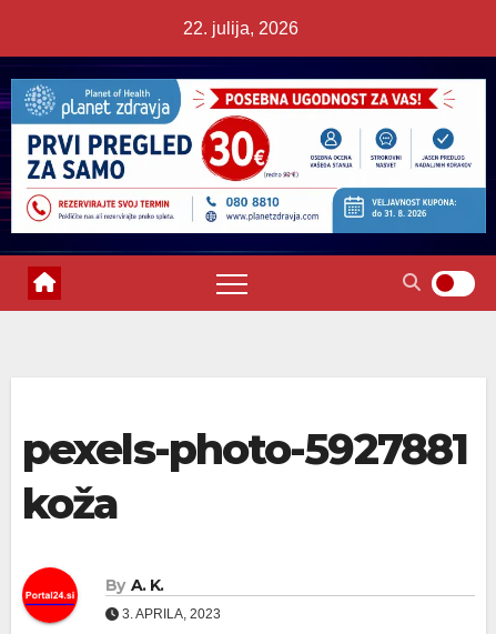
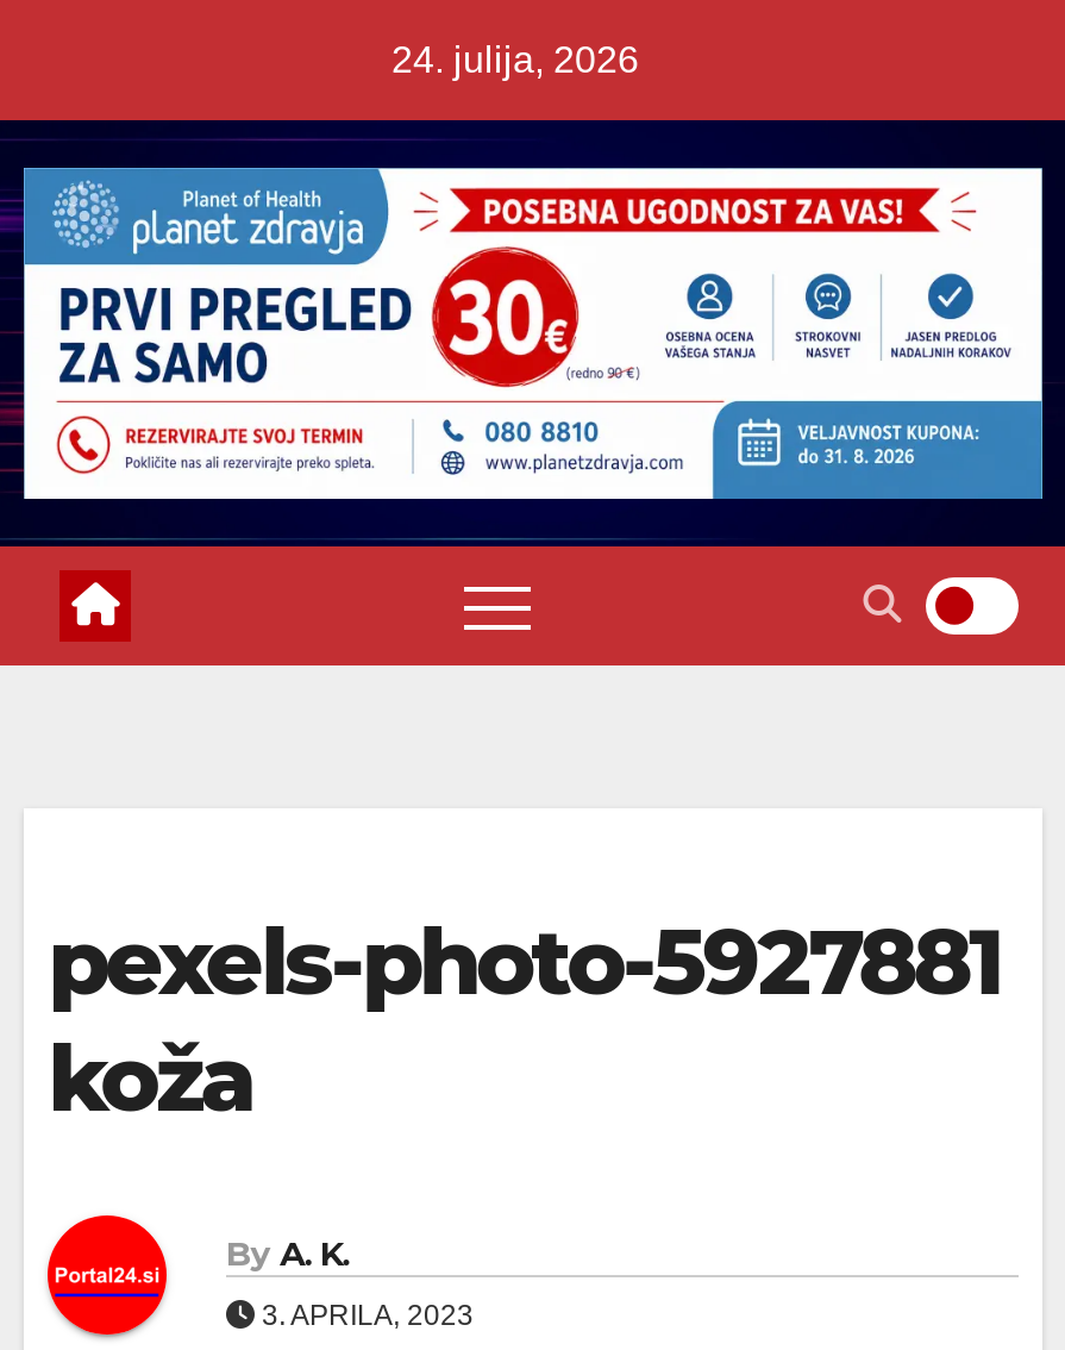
- 22. julija, 2026
+ 24. julija, 2026
